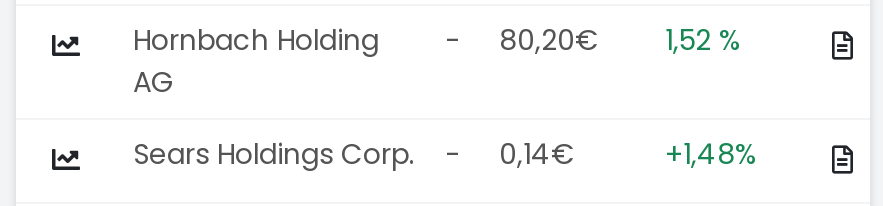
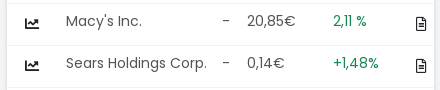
- Hornbach Holding
- AG
+ Macy's Inc.

- 80,20€
+ 20,85€

- 1,52 %
+ 2,11 %
